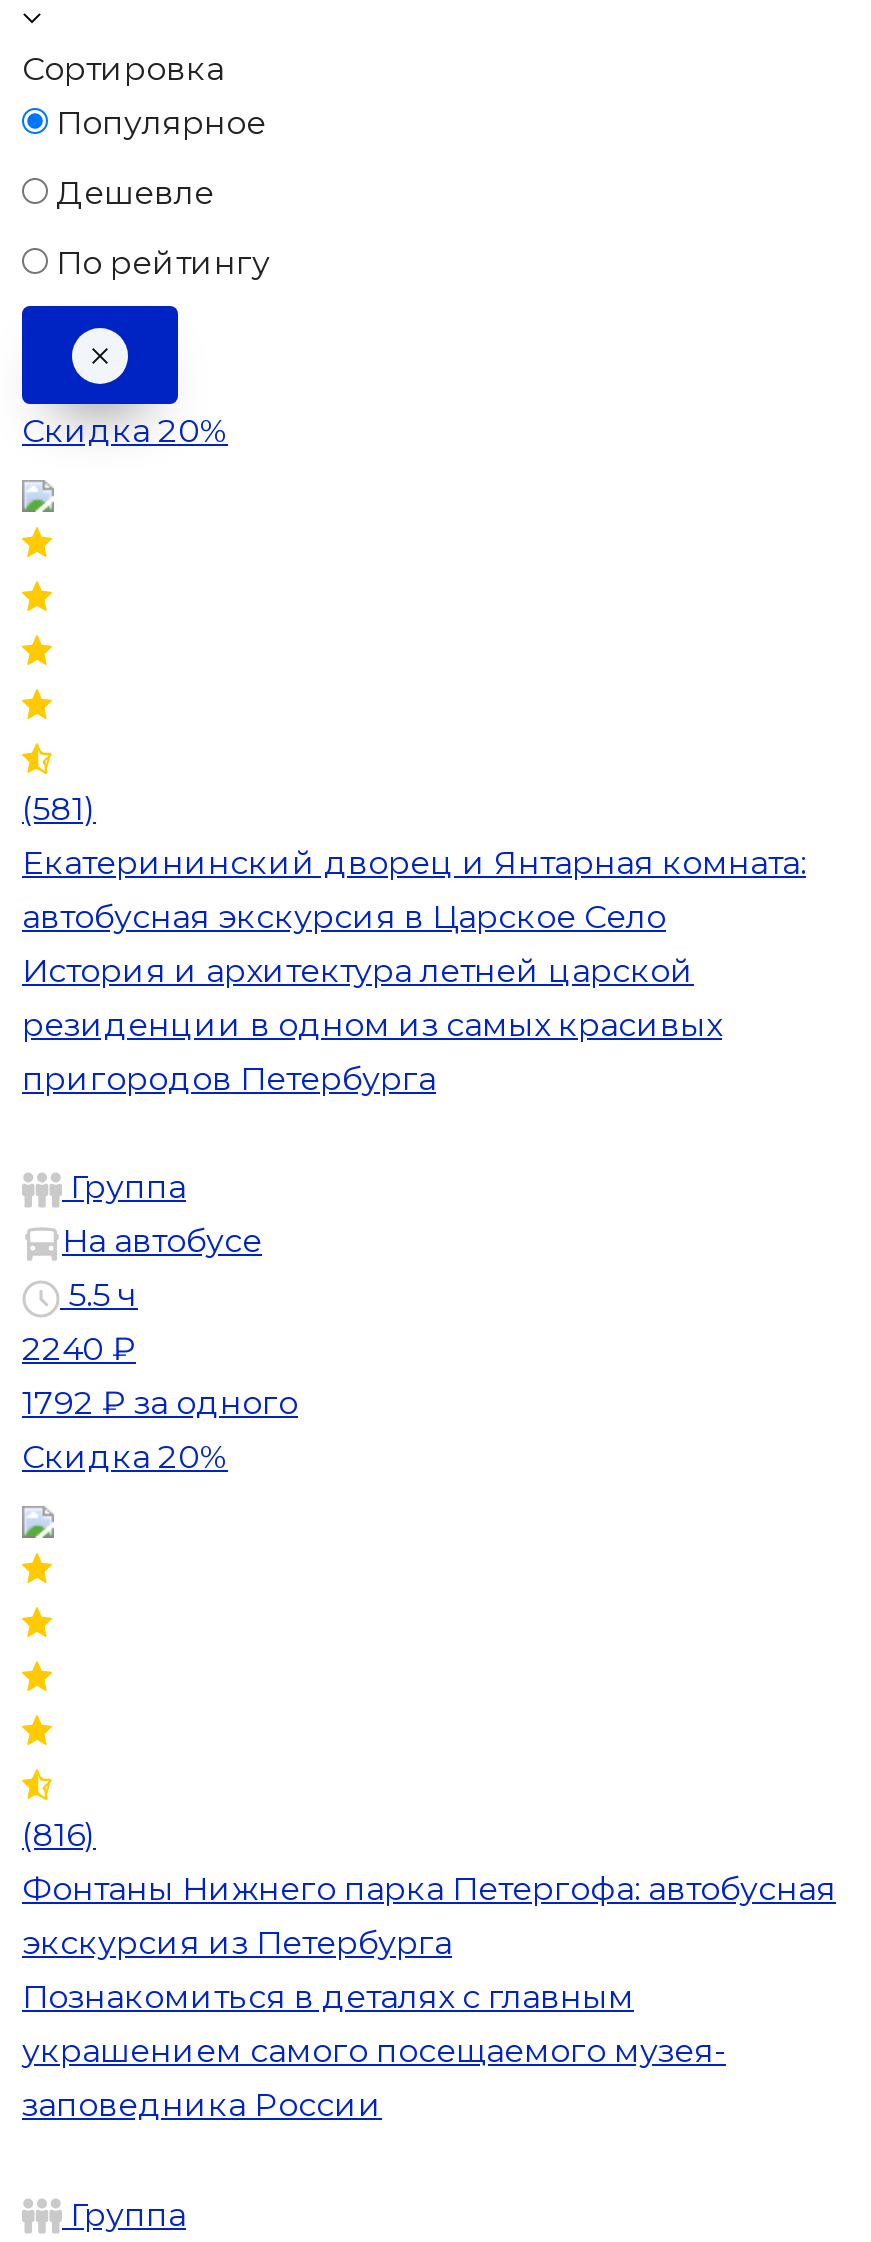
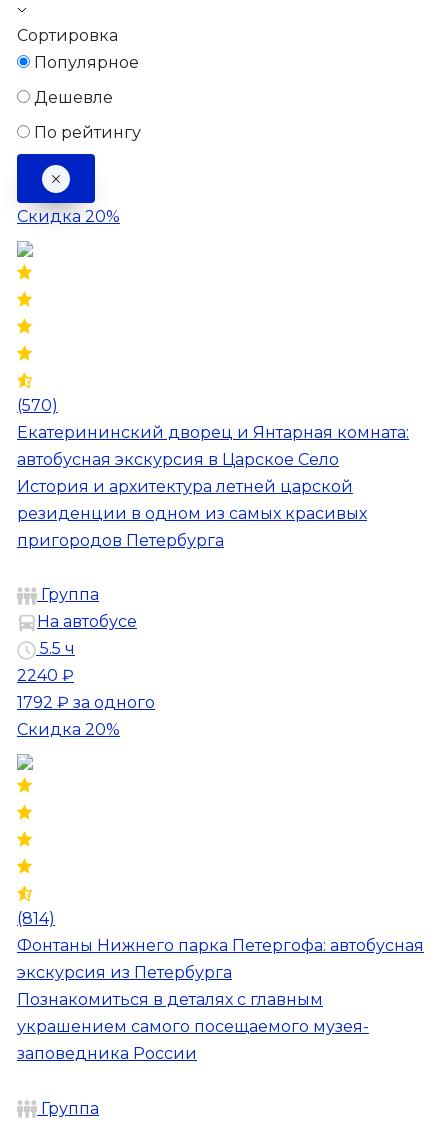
- (581)
+ (570)

- (816)
+ (814)
